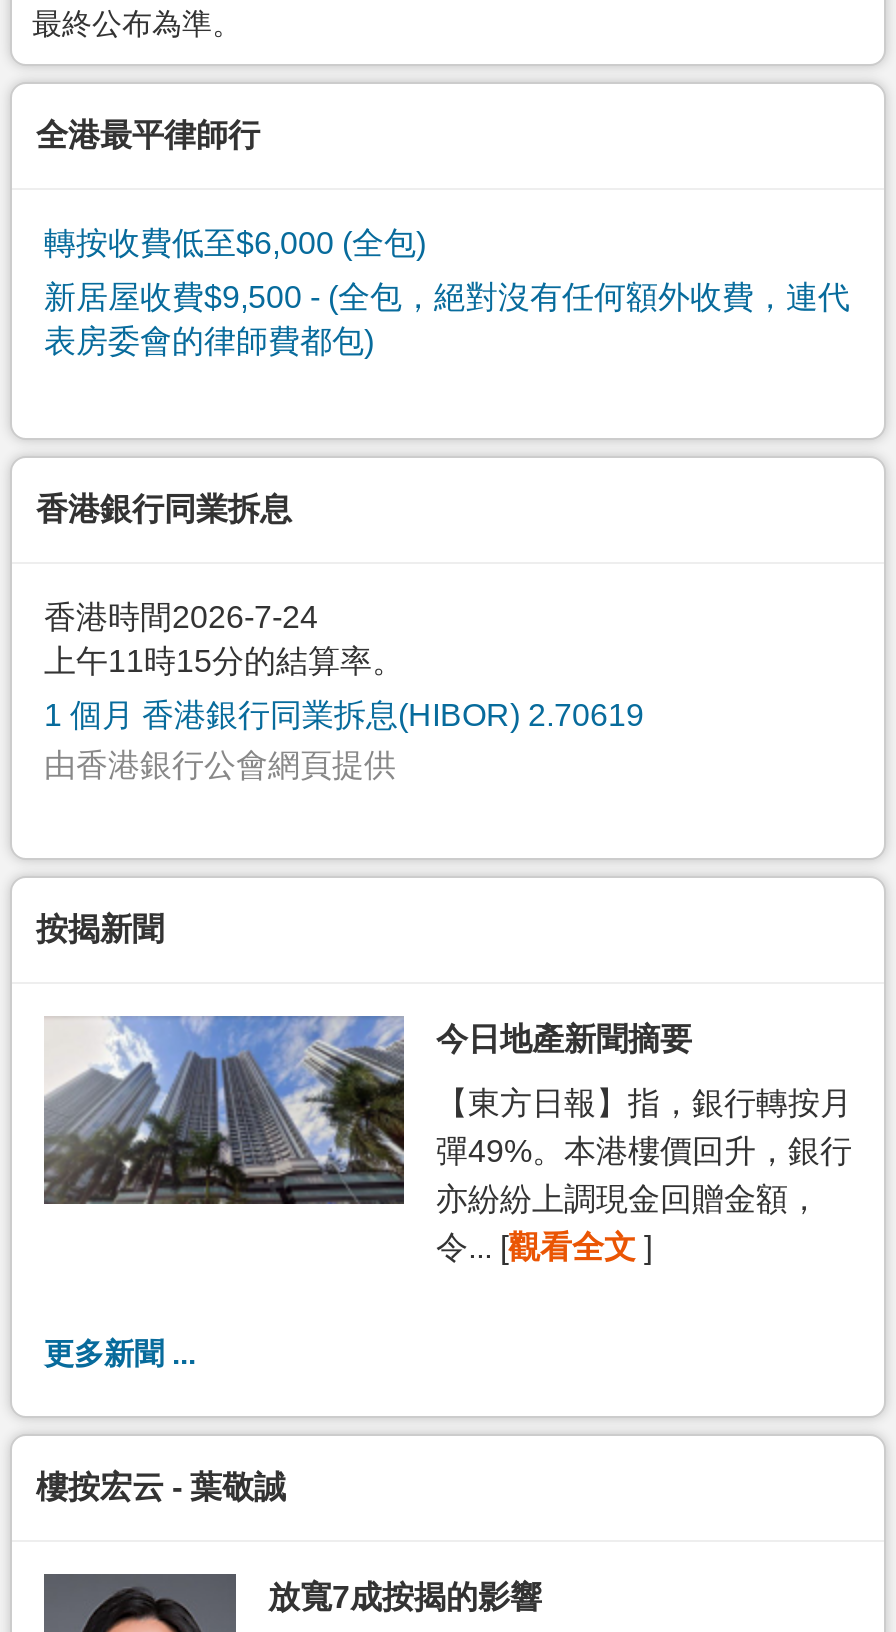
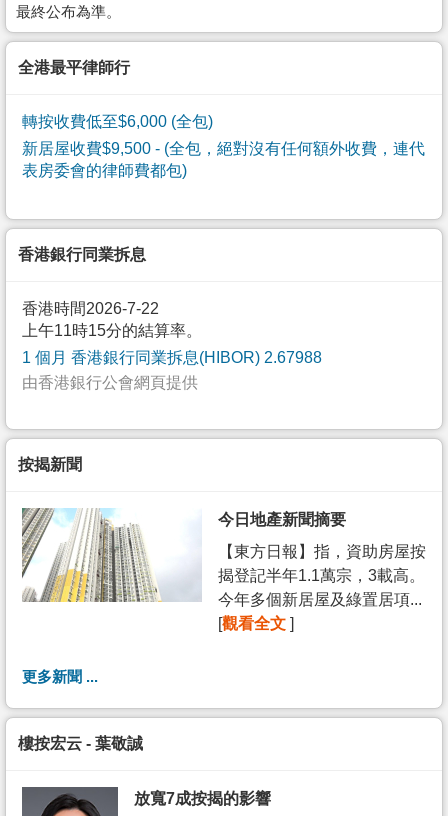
- 香港時間2026-7-24
+ 香港時間2026-7-22

- 1 個月 香港銀行同業拆息(HIBOR) 2.70619
+ 1 個月 香港銀行同業拆息(HIBOR) 2.67988

- [image]
- 【東方日報】指，銀行轉按月
- 彈49%。本港樓價回升，銀行
- 亦紛紛上調現金回贈金額，
- 令... [觀看全文]
+ [image]
+ 【東方日報】指，資助房屋按
+ 揭登記半年1.1萬宗，3載高。
+ 今年多個新居屋及綠置居項...
+ [觀看全文]
